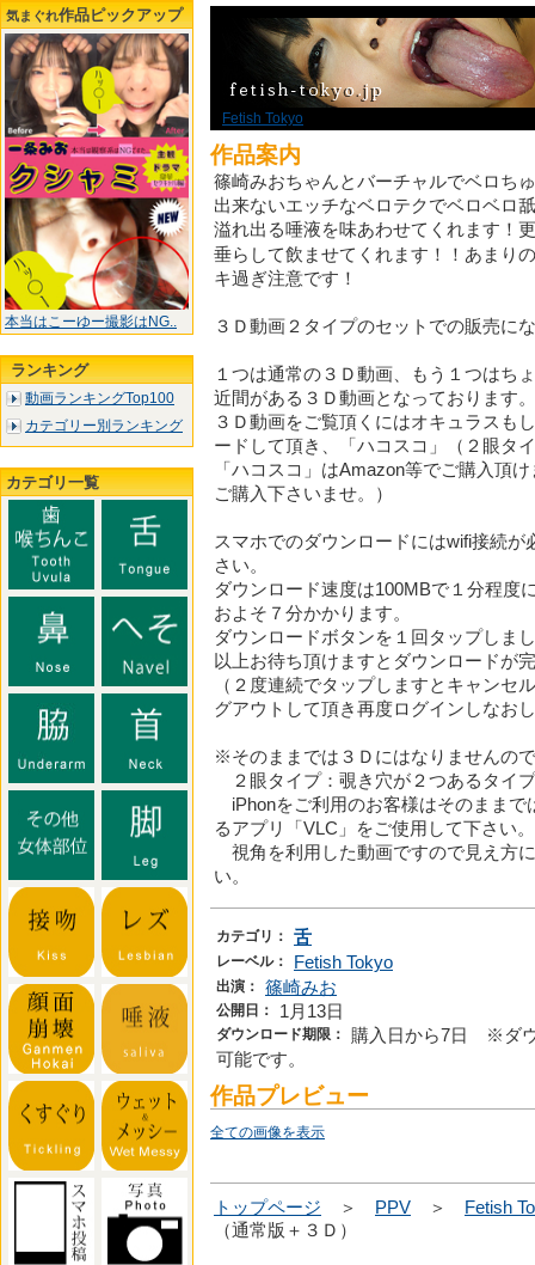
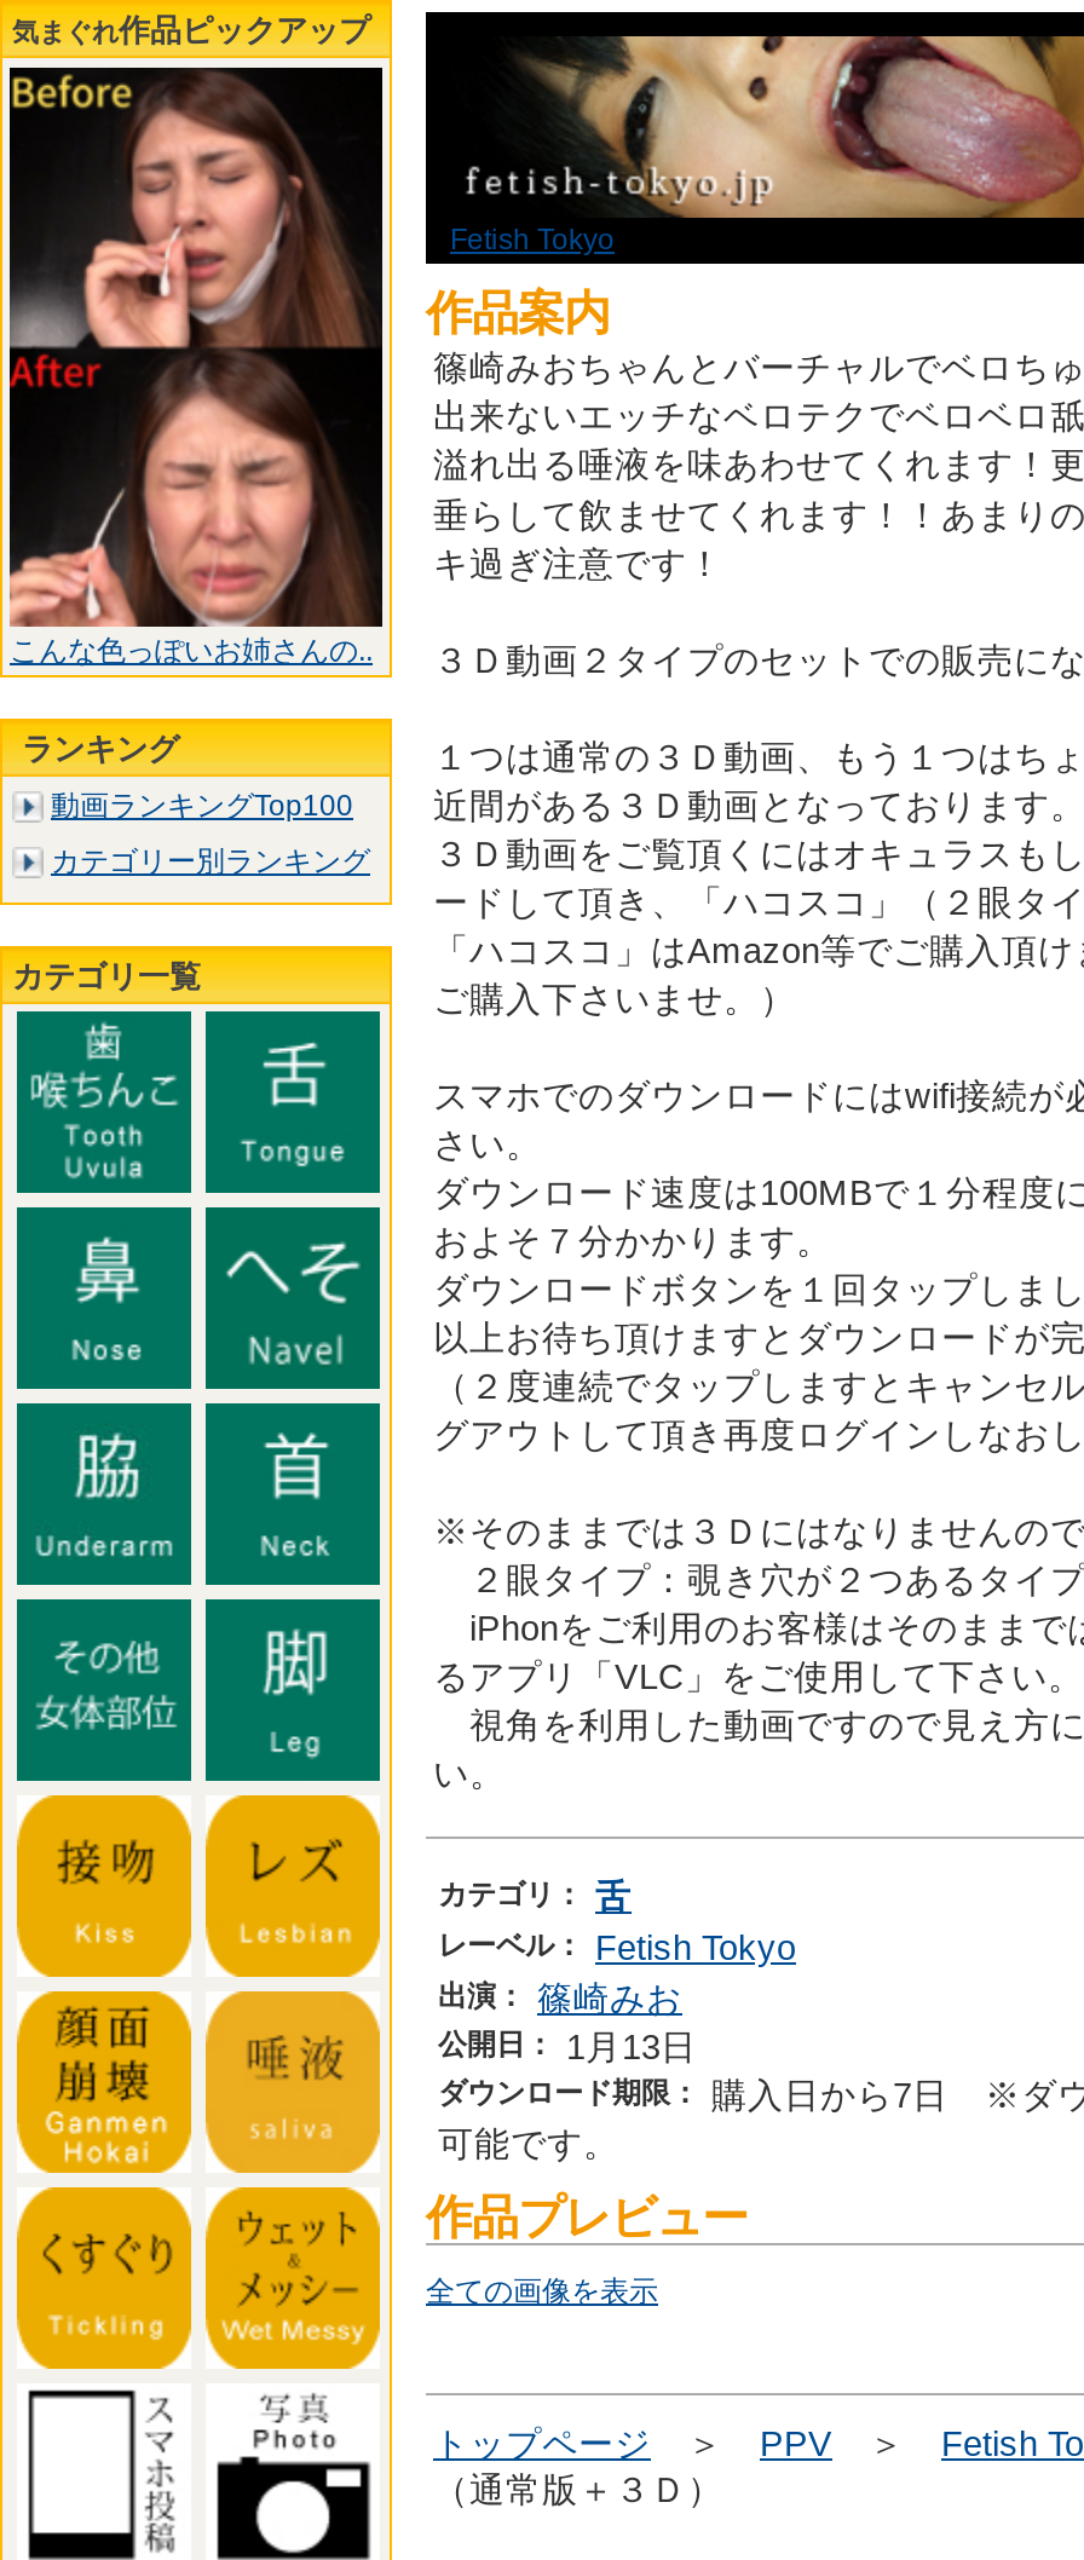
- [image]
- 本当はこーゆー撮影はNG..
+ [image]
+ こんな色っぽいお姉さんの..
